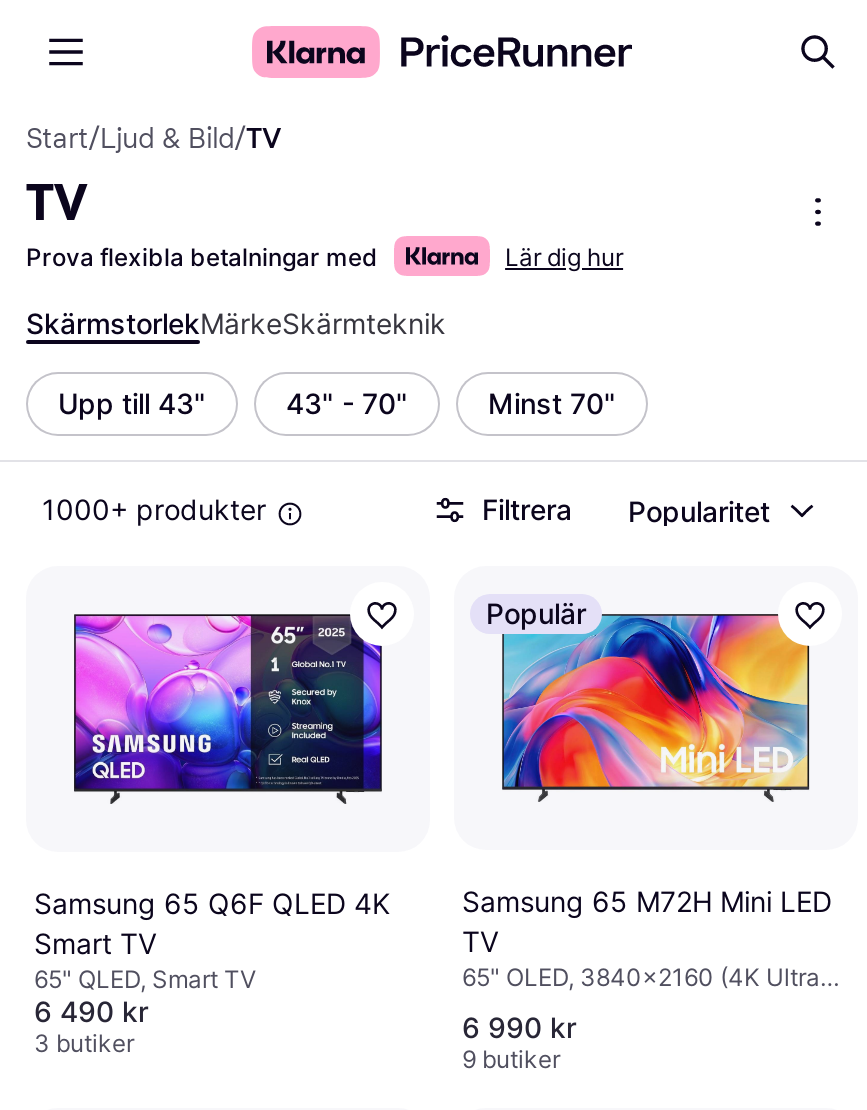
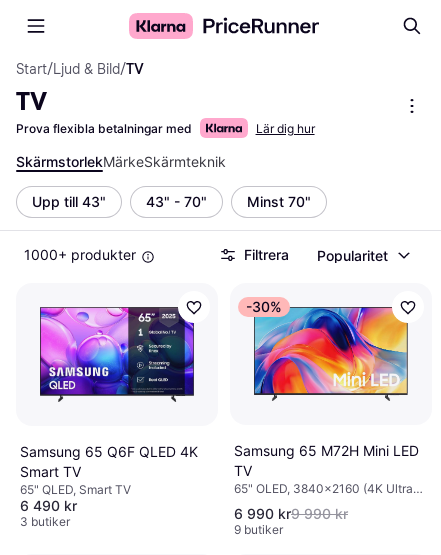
- Populär
+ -30%

- 6 990 kr
+ 6 990 kr9 990 kr
